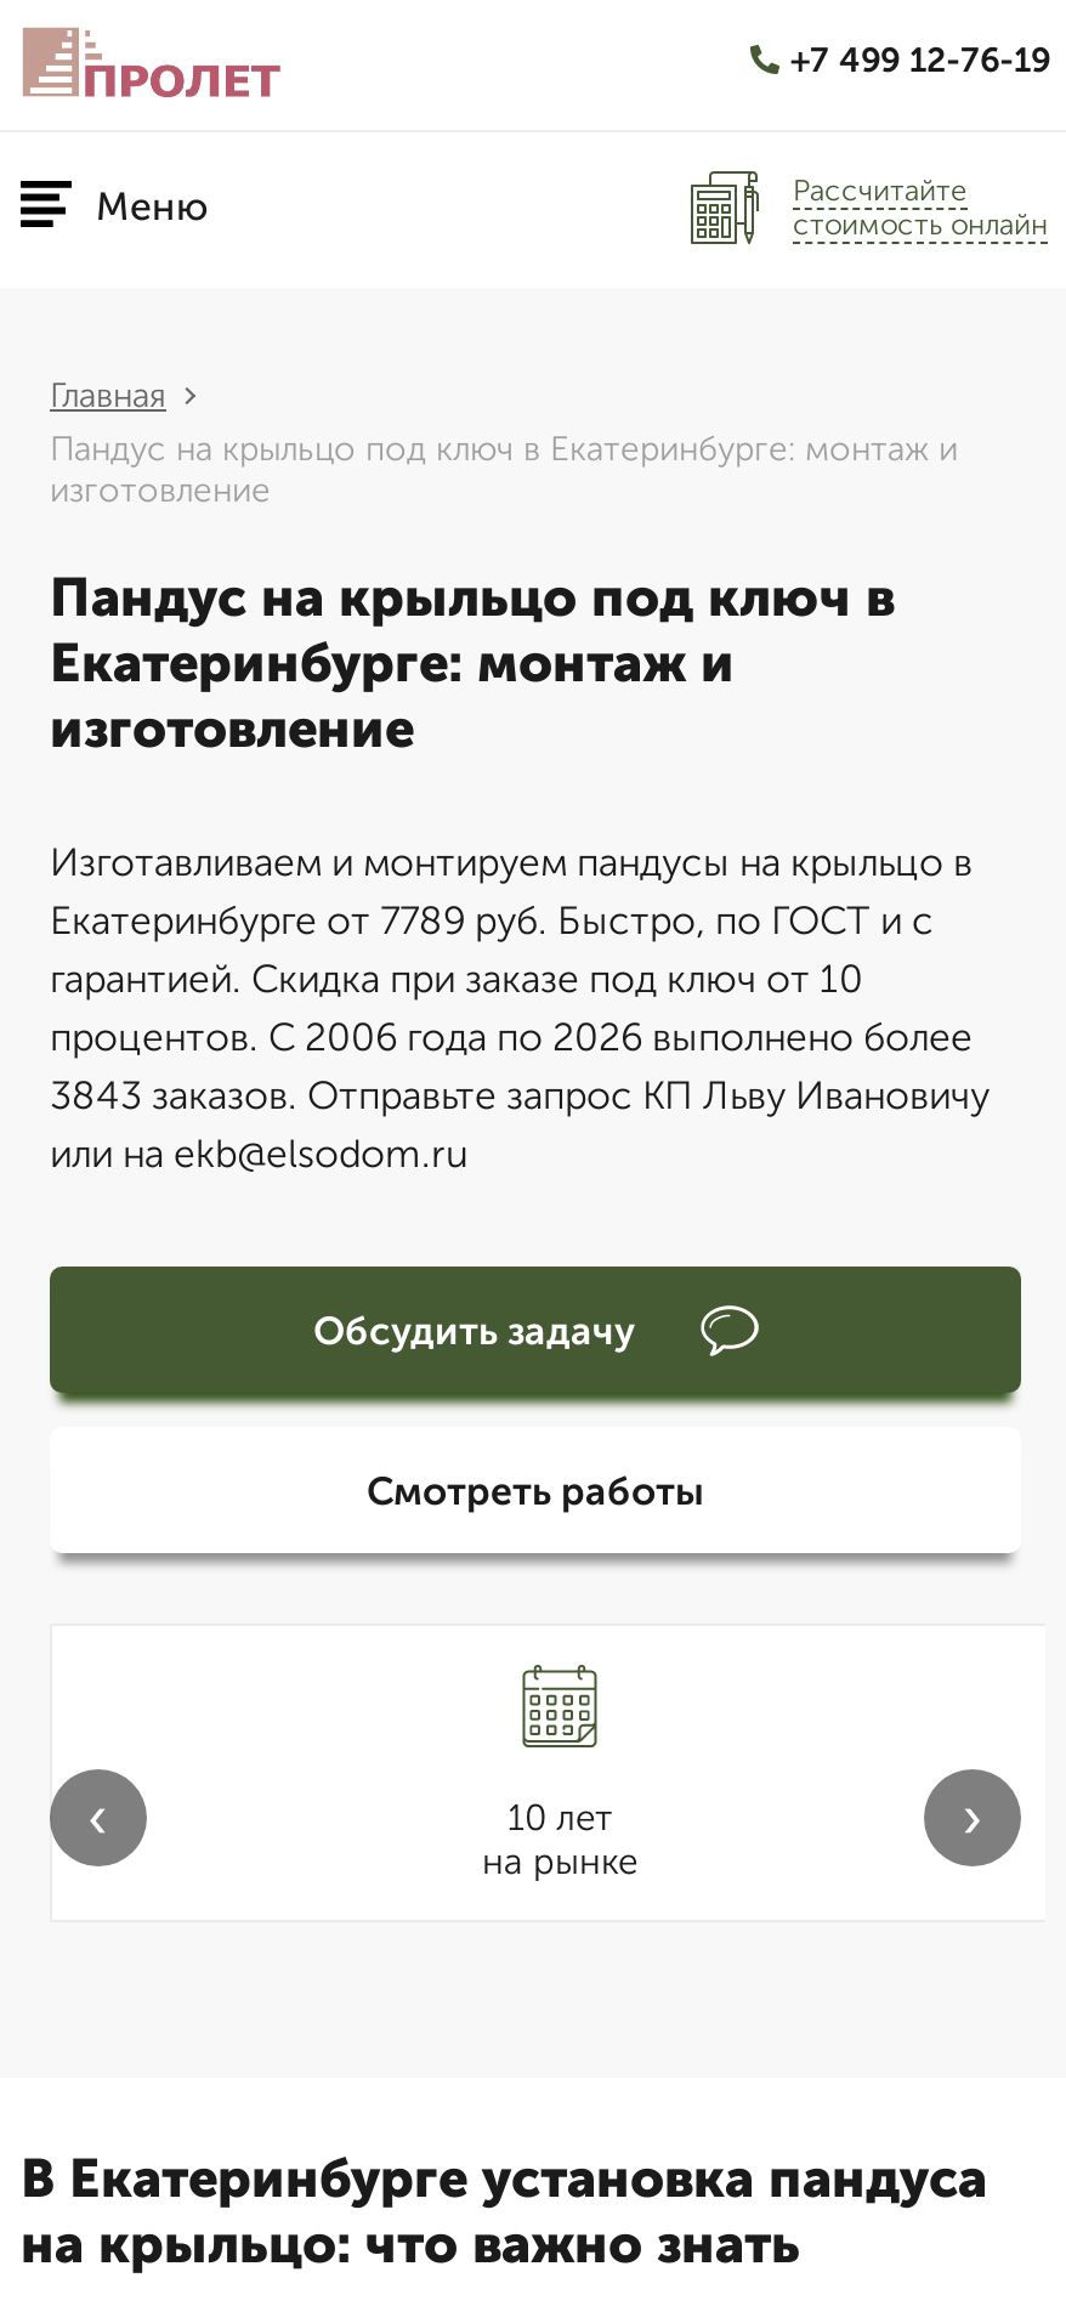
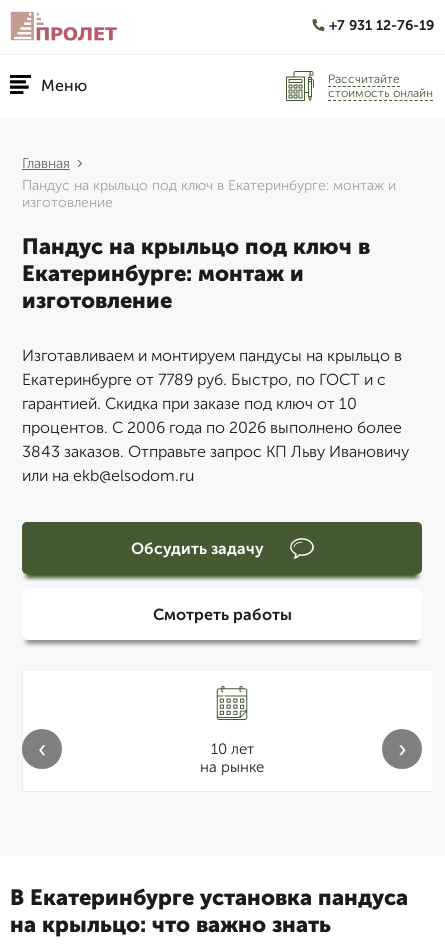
- +7 499 12-76-19
+ +7 931 12-76-19
